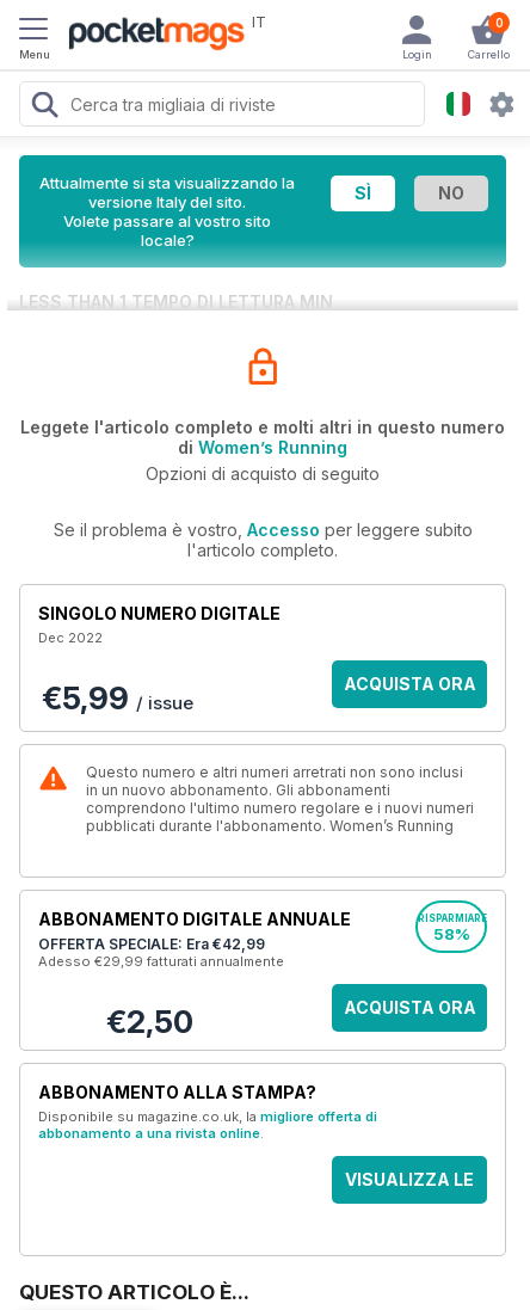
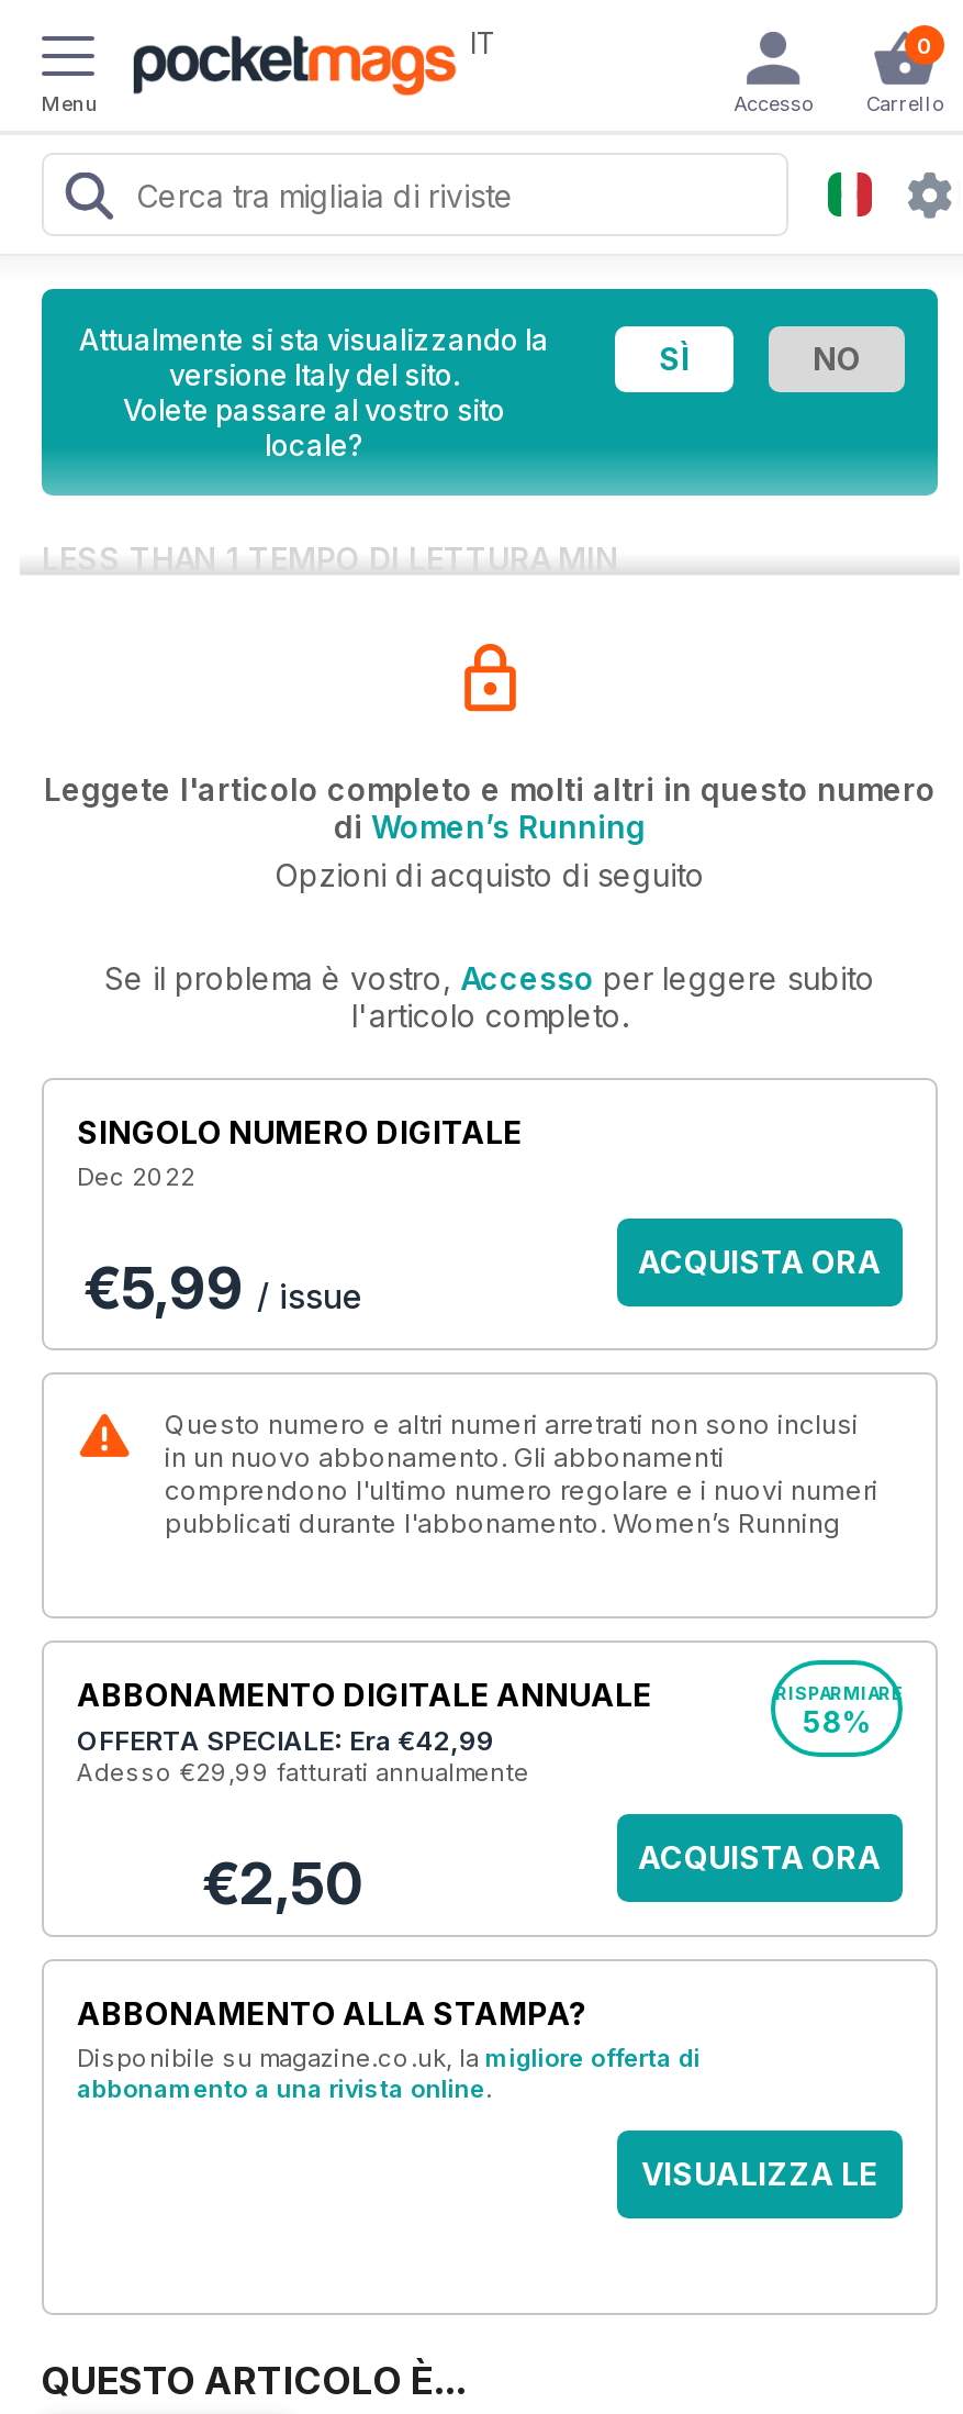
- Login
+ Accesso
